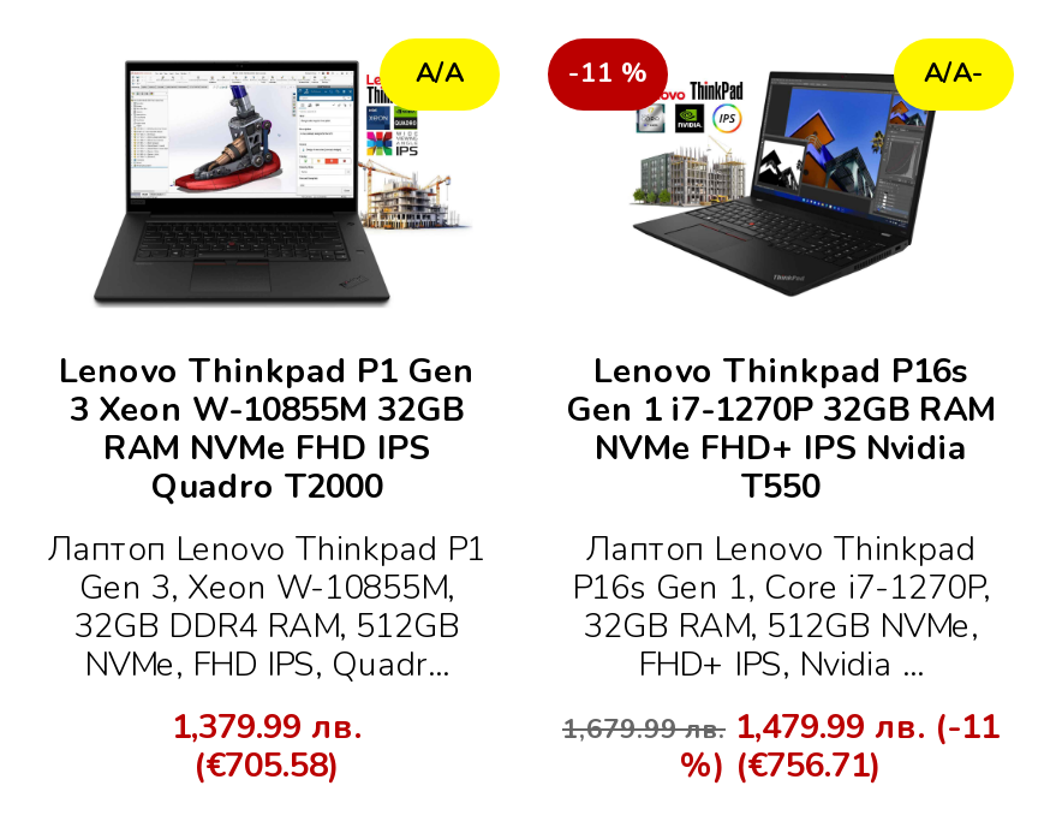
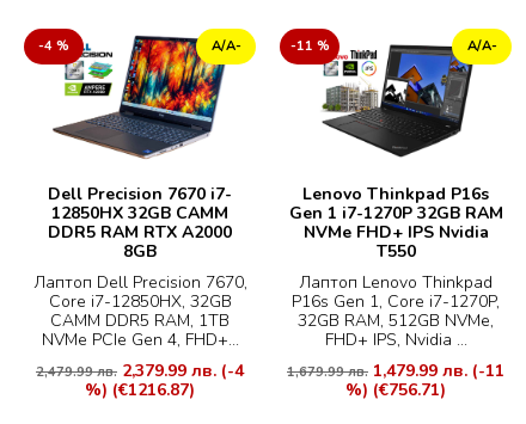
- [image]
- А/А
+ [image]
+ А/А-
+ -4 %

- Lenovo Thinkpad P1 Gen
- 3 Xeon W-10855M 32GB
- RAM NVMe FHD IPS
- Quadro T2000
- Лаптоп Lenovo Thinkpad P1
- Gen 3, Xeon W-10855M,
- 32GB DDR4 RAM, 512GB
- NVMe, FHD IPS, Quadr...
- 1,379.99 лв.
- (€705.58)
+ Dell Precision 7670 i7-
+ 12850HX 32GB CAMM
+ DDR5 RAM RTX A2000
+ 8GB
+ Лаптоп Dell Precision 7670,
+ Core i7-12850HX, 32GB
+ CAMM DDR5 RAM, 1TB
+ NVMe PCIe Gen 4, FHD+...
+ 2,479.99 лв. 2,379.99 лв. (-4
+ %) (€1216.87)
